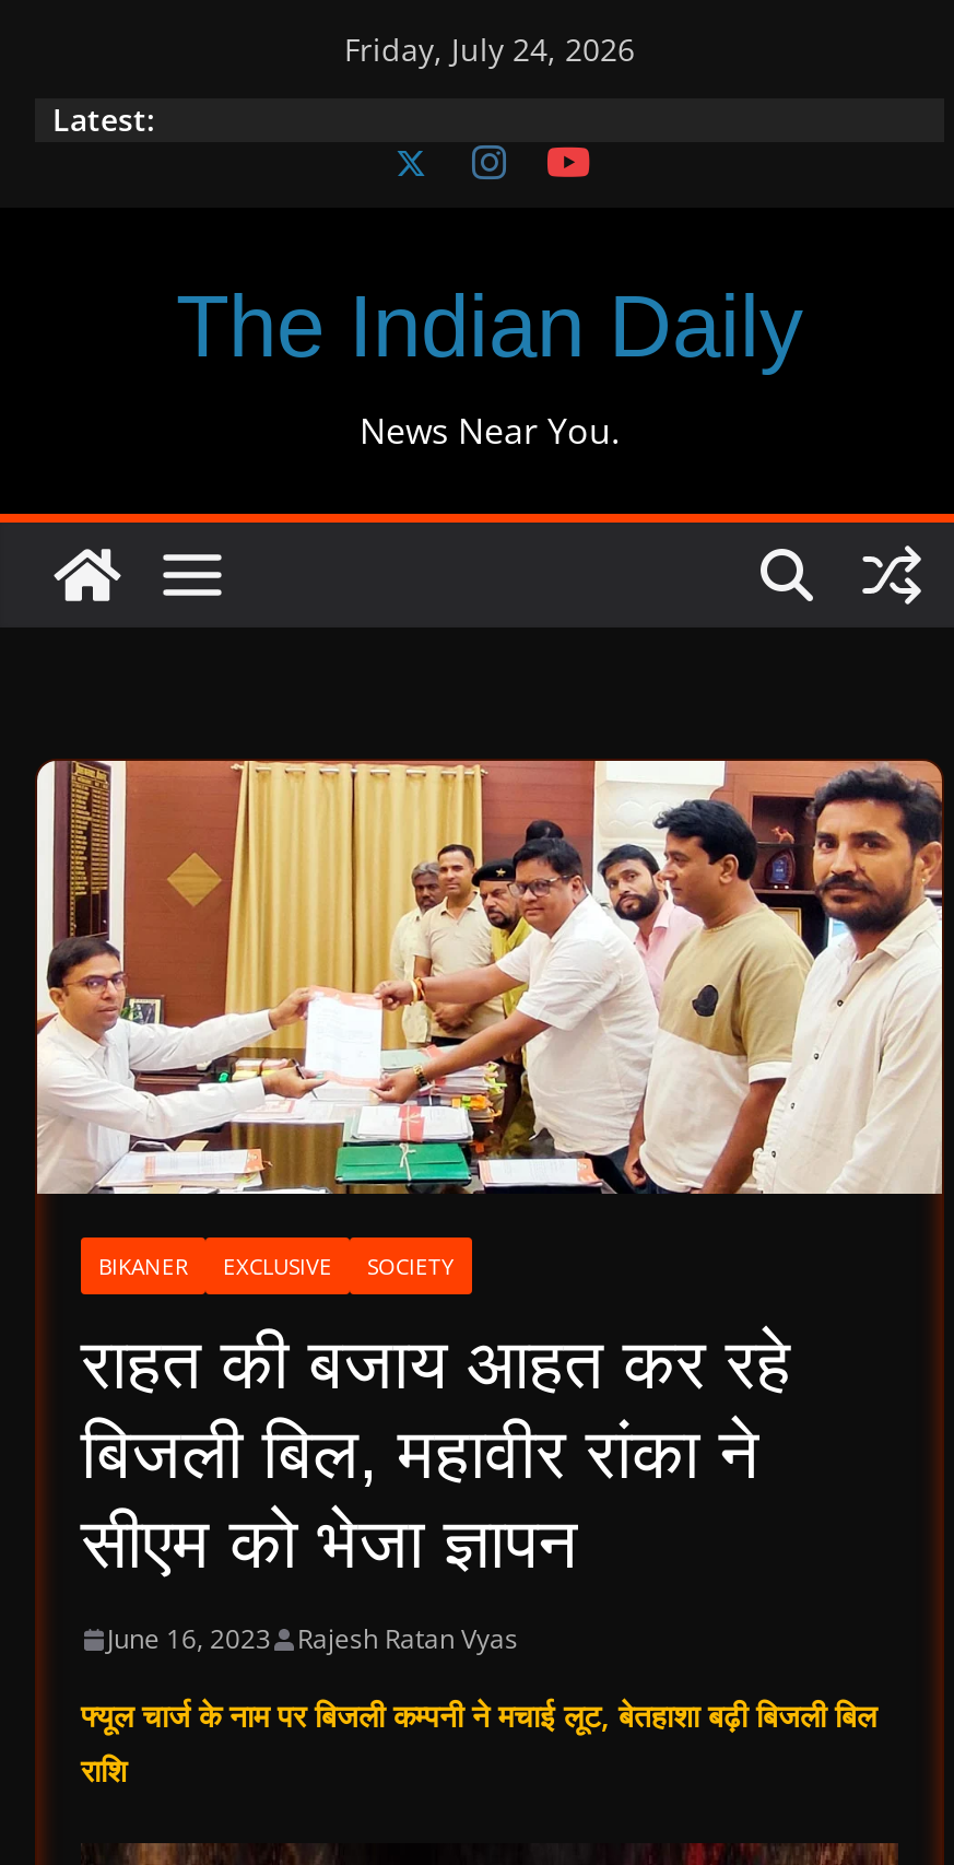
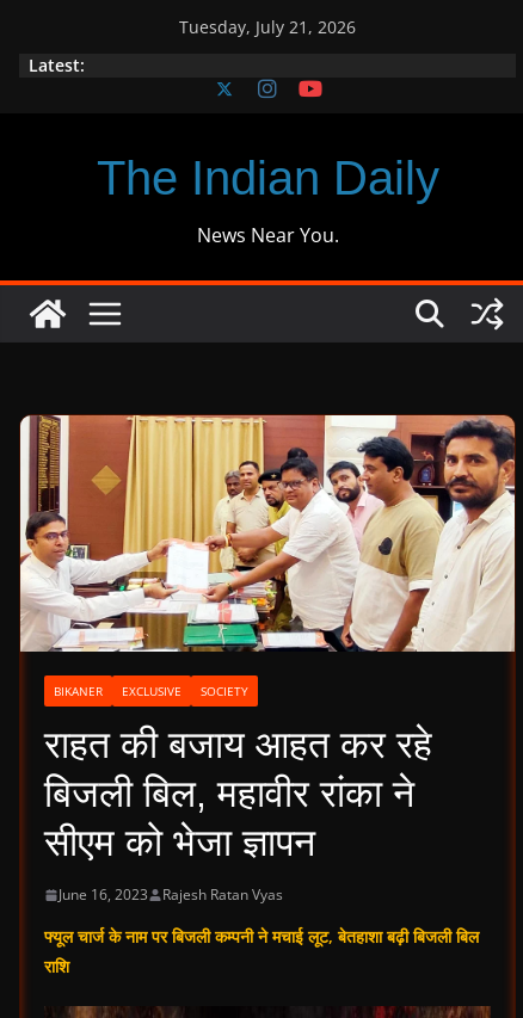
- Friday, July 24, 2026
+ Tuesday, July 21, 2026
